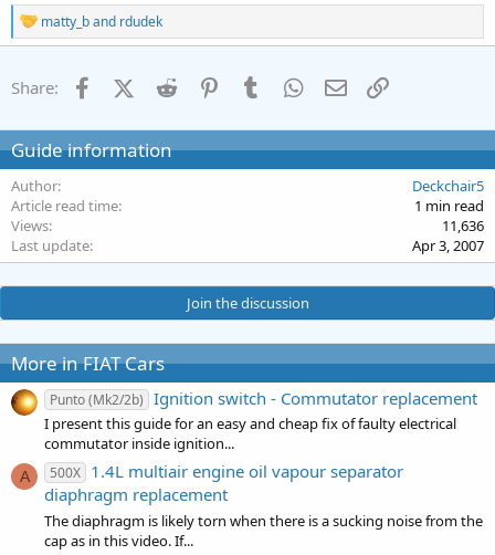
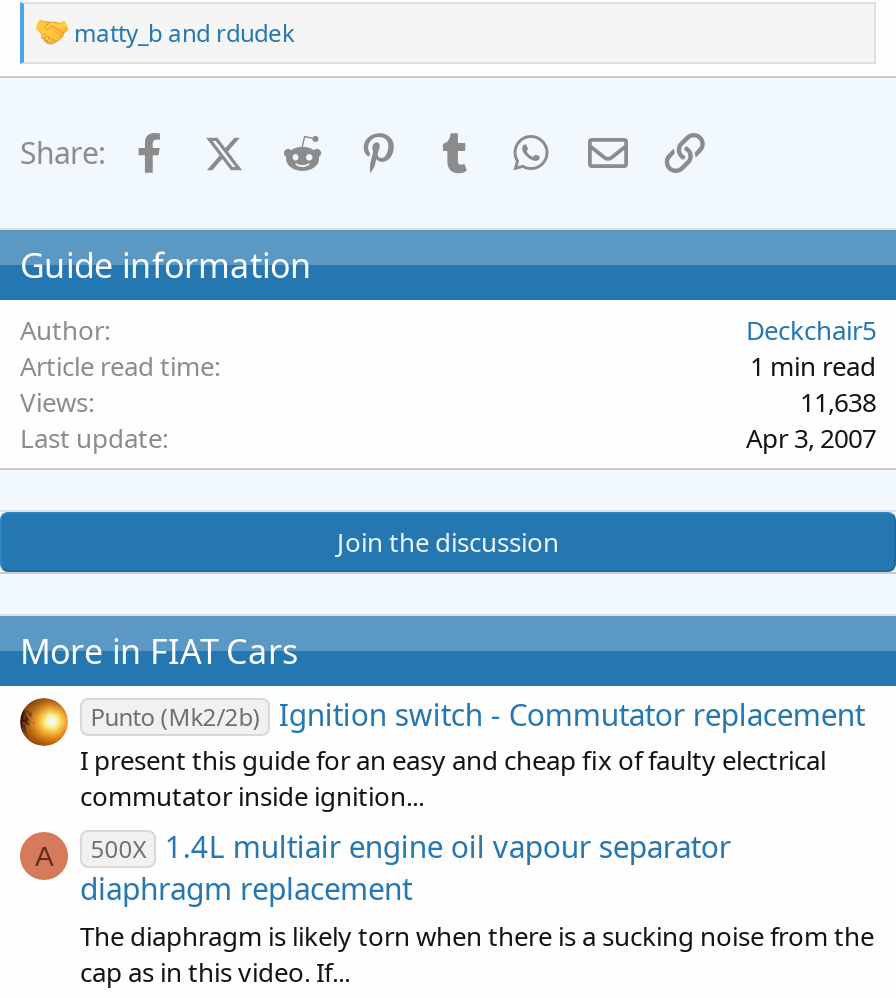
- 11,636
+ 11,638
